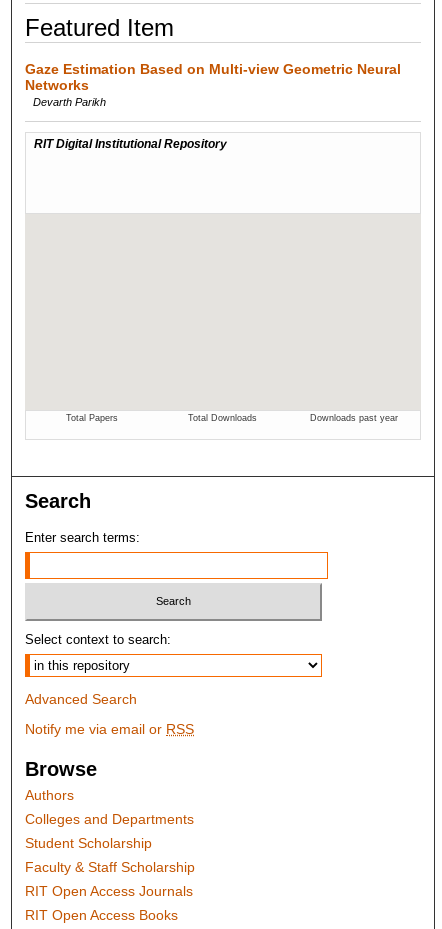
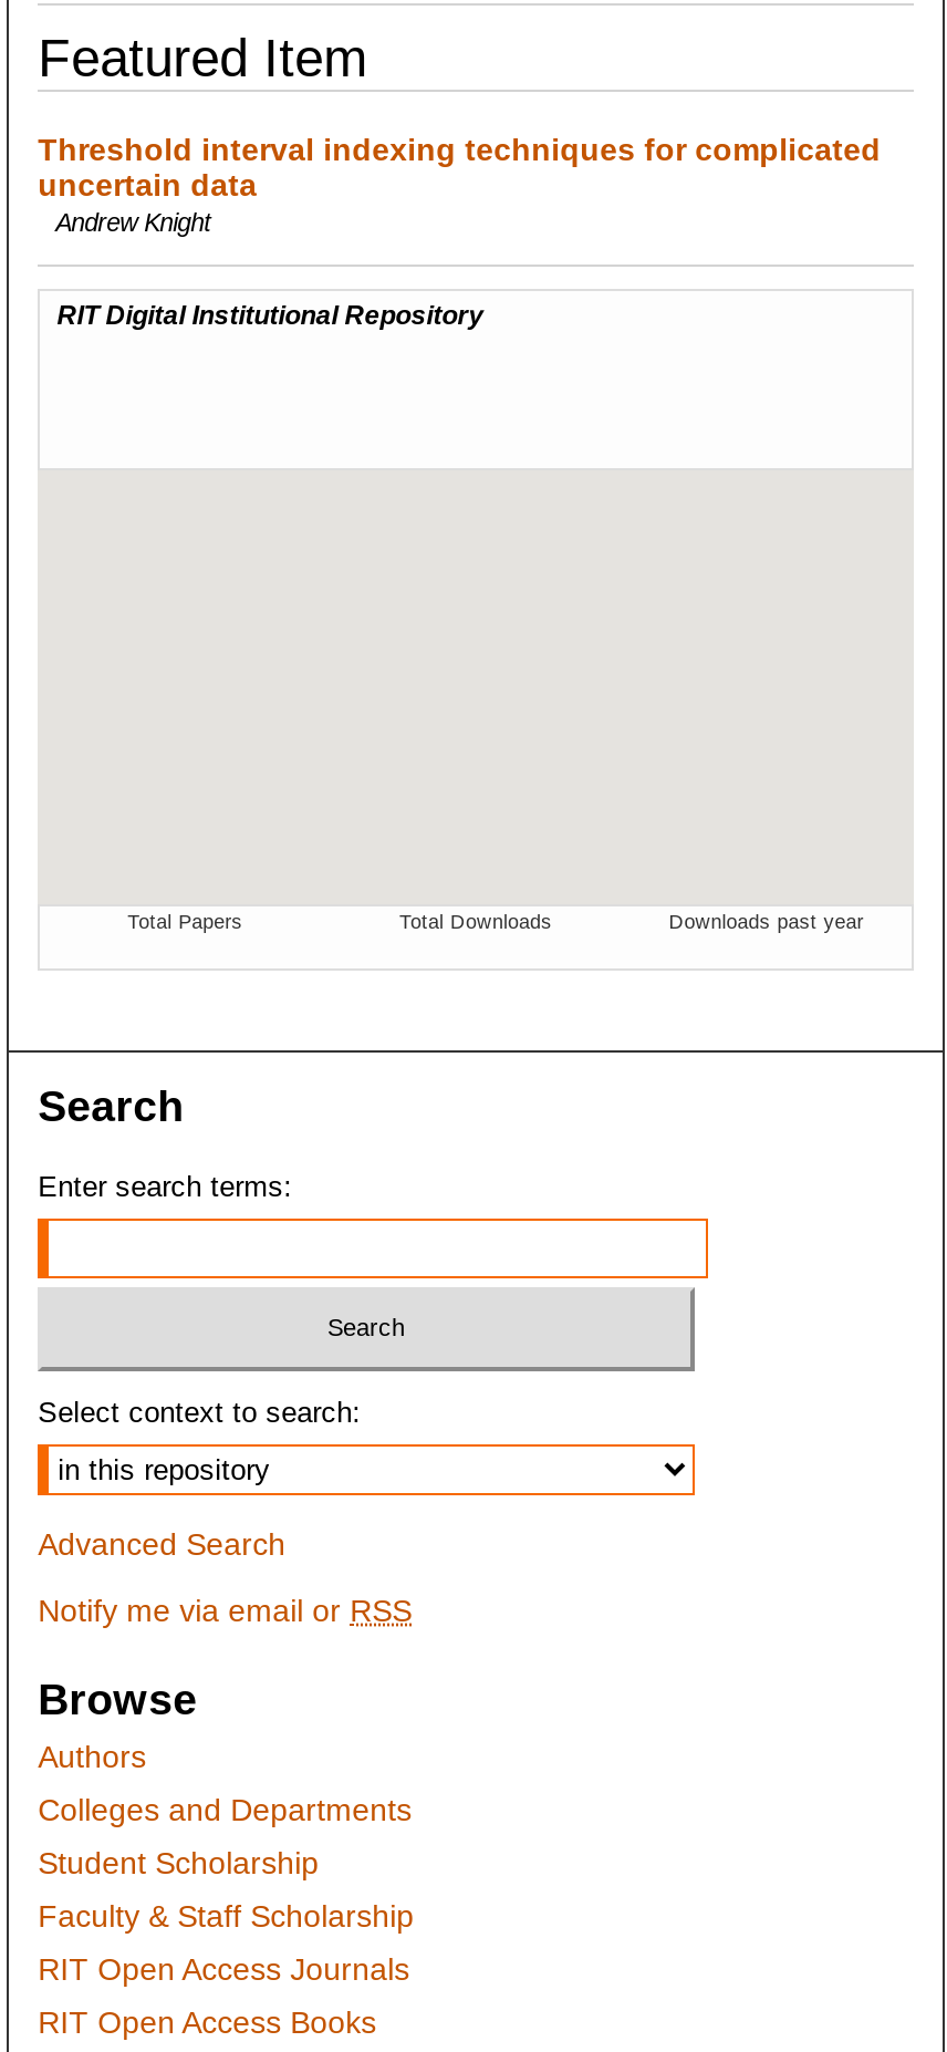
- Gaze Estimation Based on Multi-view Geometric Neural
- Networks
- Devarth Parikh
+ Threshold interval indexing techniques for complicated
+ uncertain data
+ Andrew Knight
